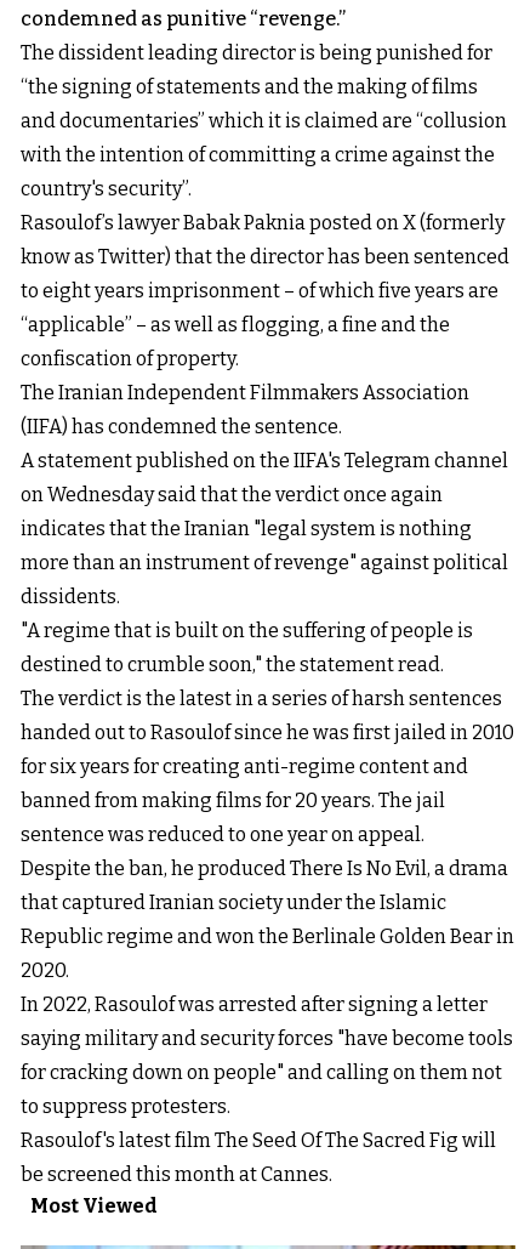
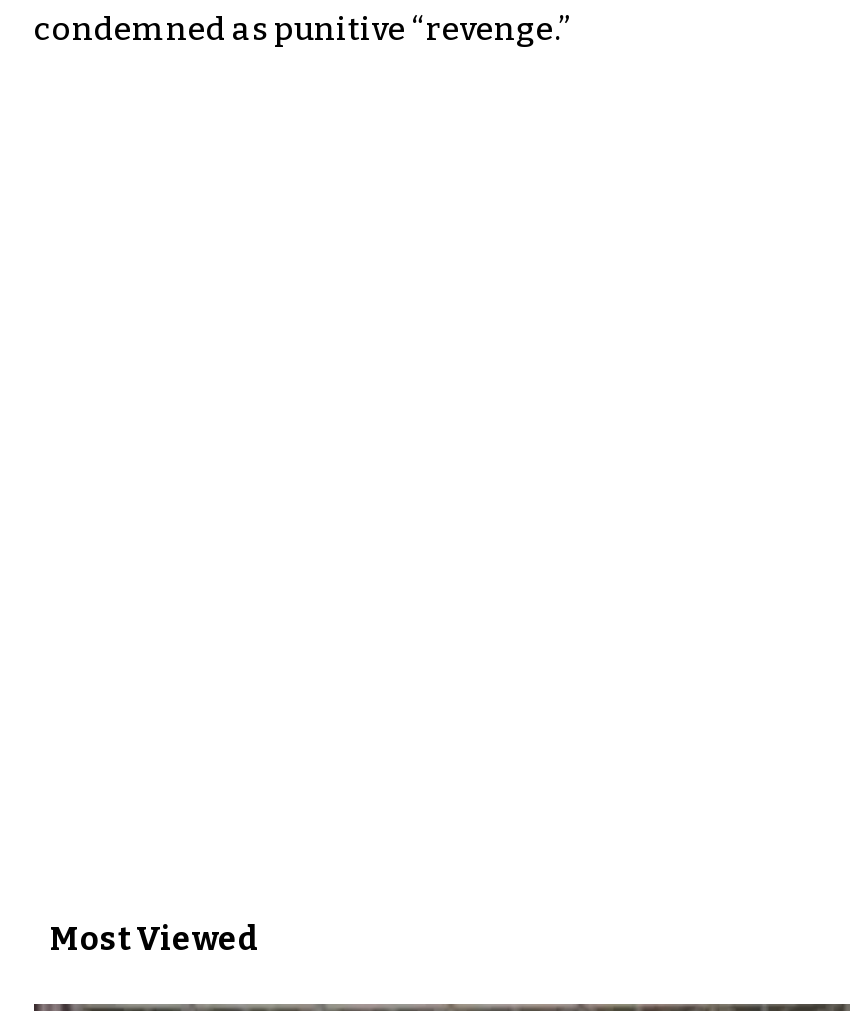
- The dissident leading director is being punished for
- “the signing of statements and the making of films
- and documentaries” which it is claimed are “collusion
- with the intention of committing a crime against the
- country's security”.
- Rasoulof’s lawyer Babak Paknia posted on X (formerly
- know as Twitter) that the director has been sentenced
- to eight years imprisonment – of which five years are
- “applicable” – as well as flogging, a fine and the
- confiscation of property.
- The Iranian Independent Filmmakers Association
- (IIFA) has condemned the sentence.
- A statement published on the IIFA's Telegram channel
- on Wednesday said that the verdict once again
- indicates that the Iranian "legal system is nothing
- more than an instrument of revenge" against political
- dissidents.
- "A regime that is built on the suffering of people is
- destined to crumble soon," the statement read.
- The verdict is the latest in a series of harsh sentences
- handed out to Rasoulof since he was first jailed in 2010
- for six years for creating anti-regime content and
- banned from making films for 20 years. The jail
- sentence was reduced to one year on appeal.
- Despite the ban, he produced There Is No Evil, a drama
- that captured Iranian society under the Islamic
- Republic regime and won the Berlinale Golden Bear in
- 2020.
- In 2022, Rasoulof was arrested after signing a letter
- saying military and security forces "have become tools
- for cracking down on people" and calling on them not
- to suppress protesters.
- Rasoulof's latest film The Seed Of The Sacred Fig will
- be screened this month at Cannes.
